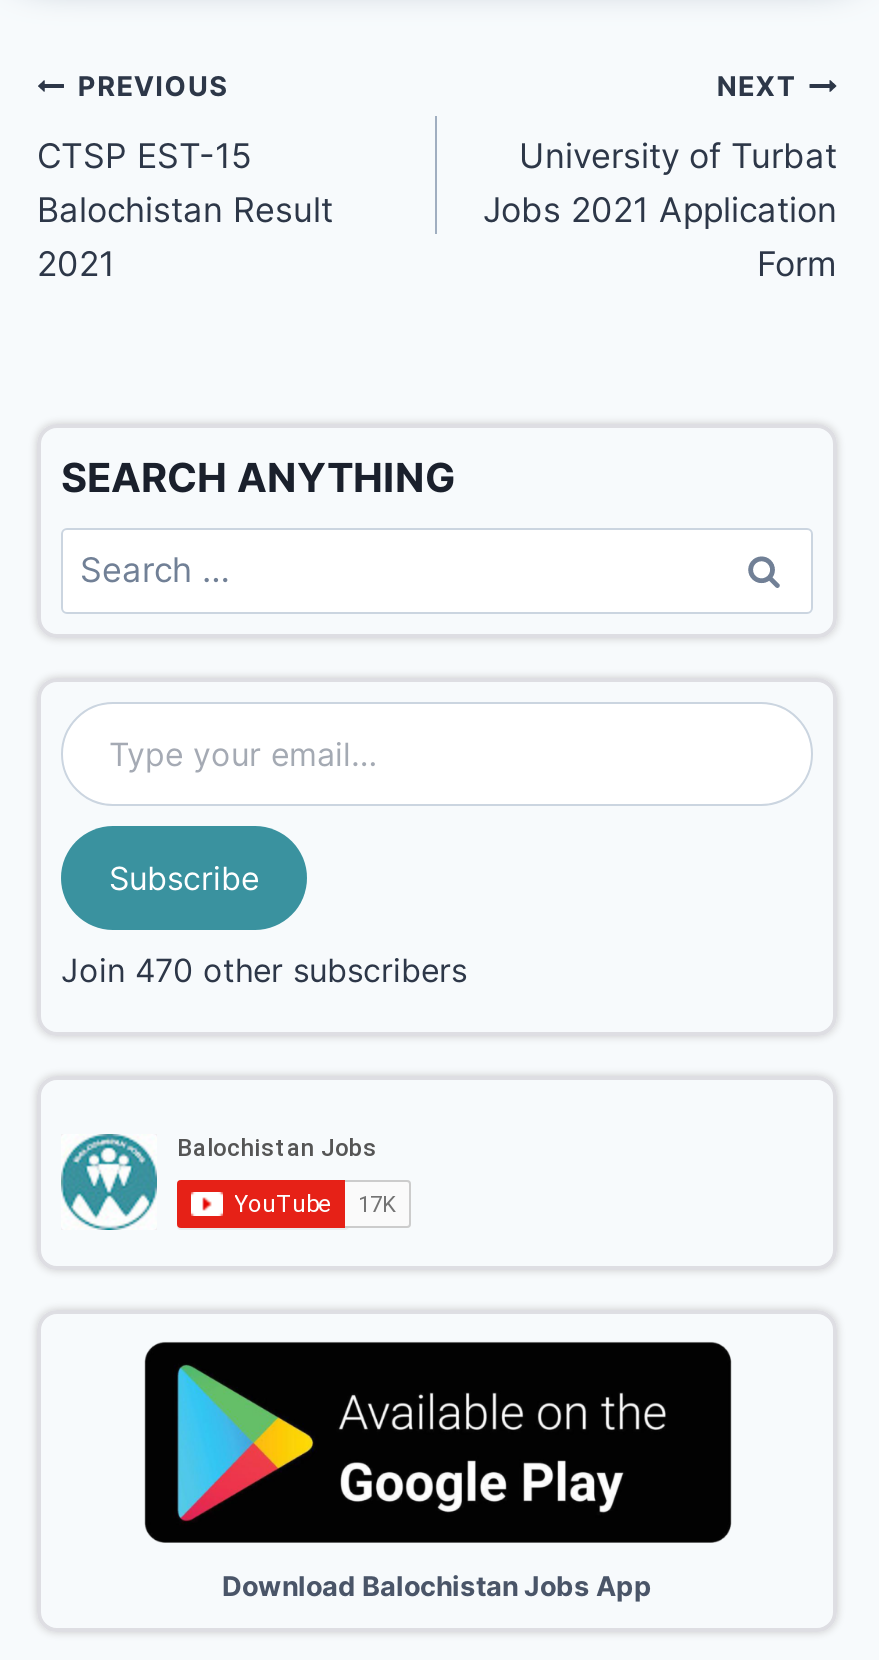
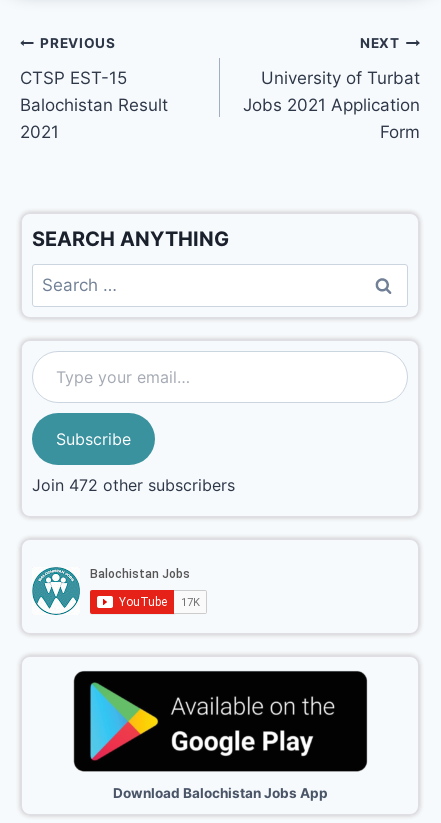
- Join 470 other subscribers
+ Join 472 other subscribers
